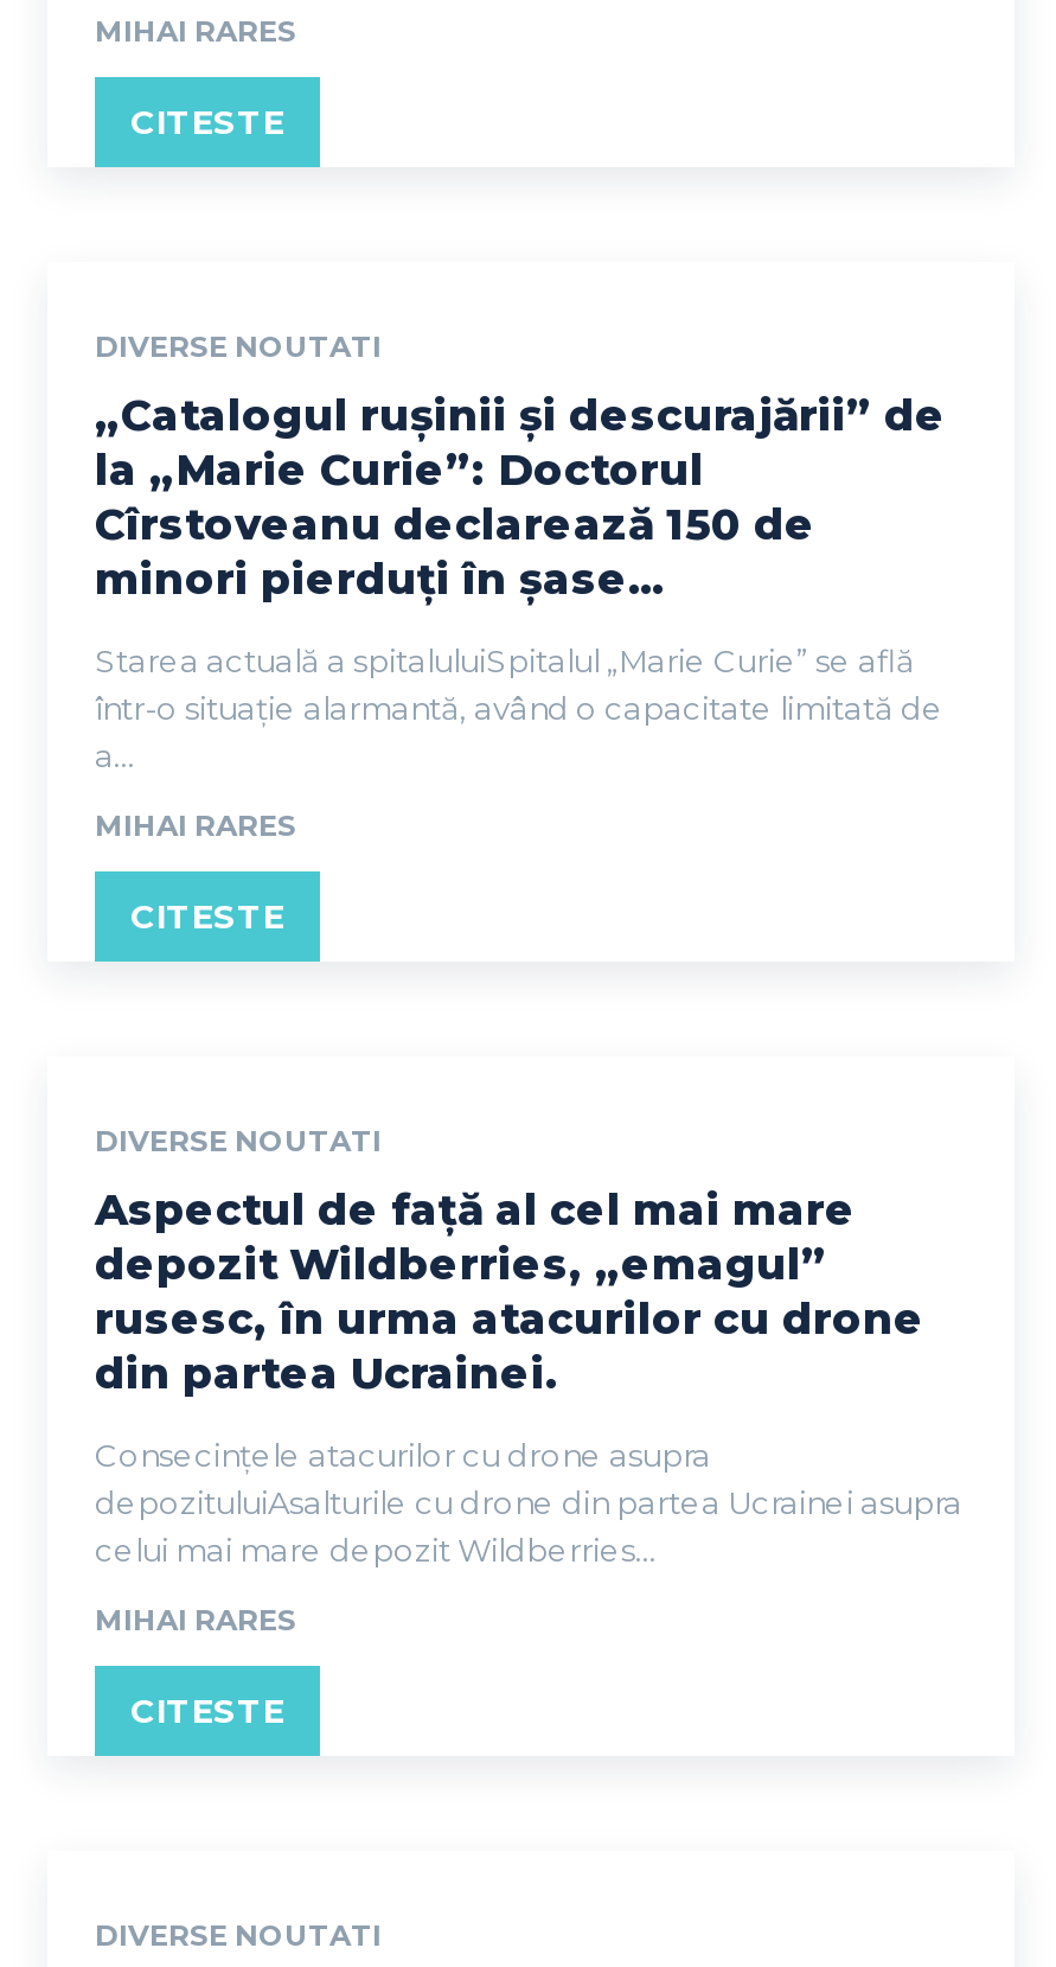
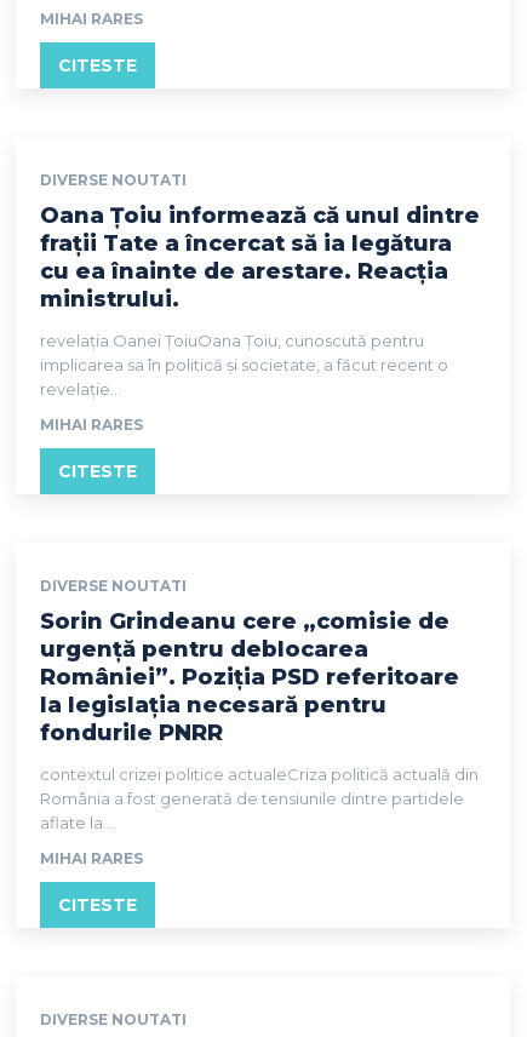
- „Catalogul rușinii și descurajării” de
- la „Marie Curie”: Doctorul
- Cîrstoveanu declarează 150 de
- minori pierduți în șase…
+ Oana Țoiu informează că unul dintre
+ frații Tate a încercat să ia legătura
+ cu ea înainte de arestare. Reacția
+ ministrului.

- Starea actuală a spitaluluiSpitalul „Marie Curie” se află
- într-o situație alarmantă, având o capacitate limitată de
- a...
+ revelația Oanei ȚoiuOana Țoiu, cunoscută pentru
+ implicarea sa în politică și societate, a făcut recent o
+ revelație...

- Aspectul de față al cel mai mare
- depozit Wildberries, „emagul”
- rusesc, în urma atacurilor cu drone
- din partea Ucrainei.
+ Sorin Grindeanu cere „comisie de
+ urgență pentru deblocarea
+ României”. Poziția PSD referitoare
+ la legislația necesară pentru
+ fondurile PNRR

- Consecințele atacurilor cu drone asupra
- depozituluiAsalturile cu drone din partea Ucrainei asupra
- celui mai mare depozit Wildberries...
+ contextul crizei politice actualeCriza politică actuală din
+ România a fost generată de tensiunile dintre partidele
+ aflate la...
